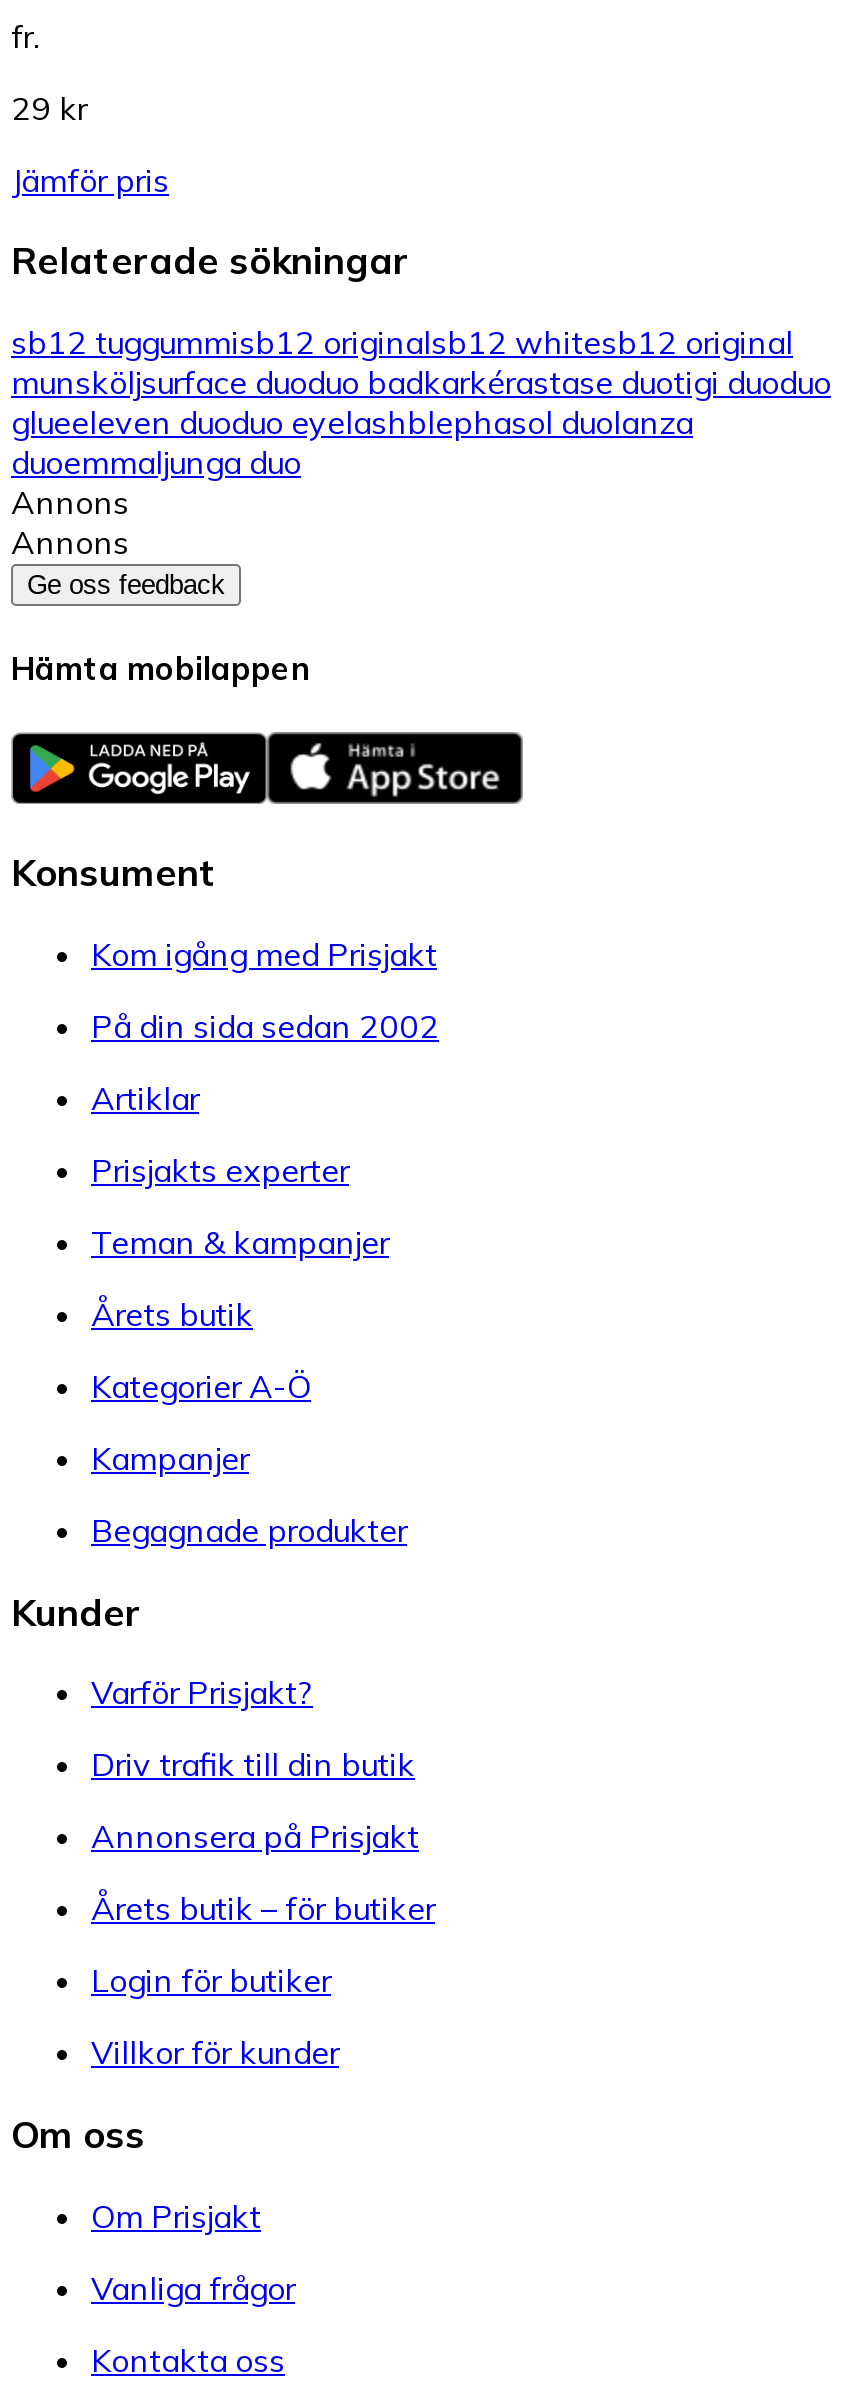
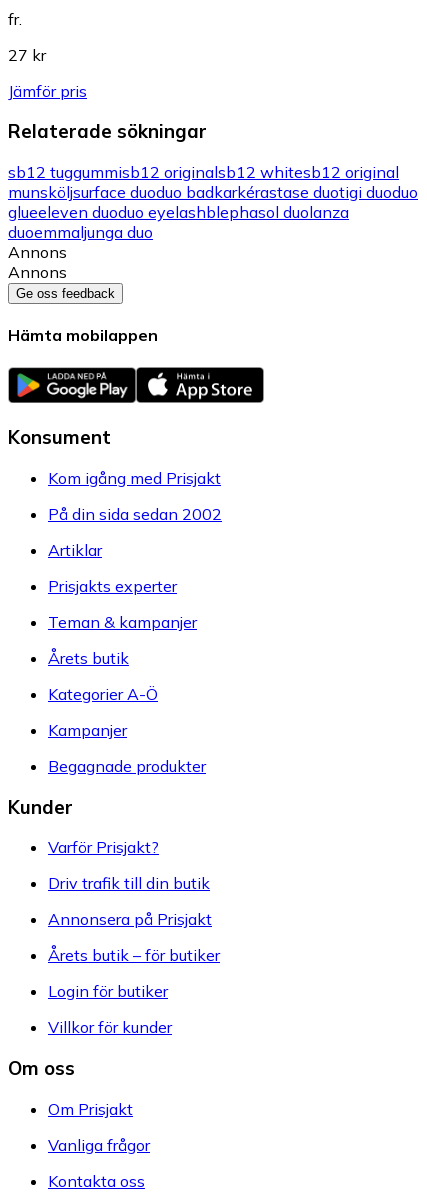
- 29 kr
+ 27 kr
